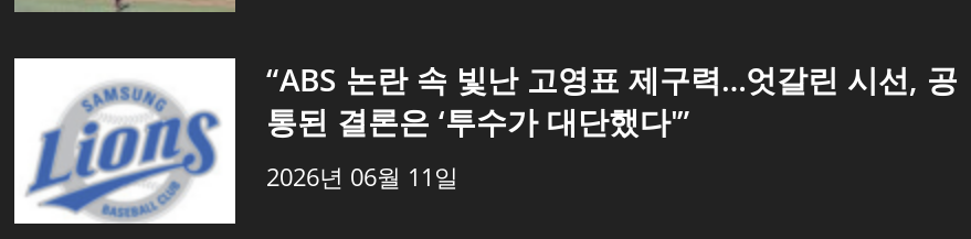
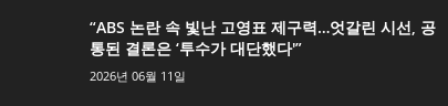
- [image]
